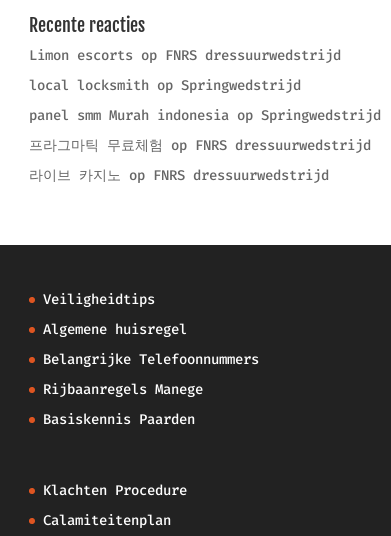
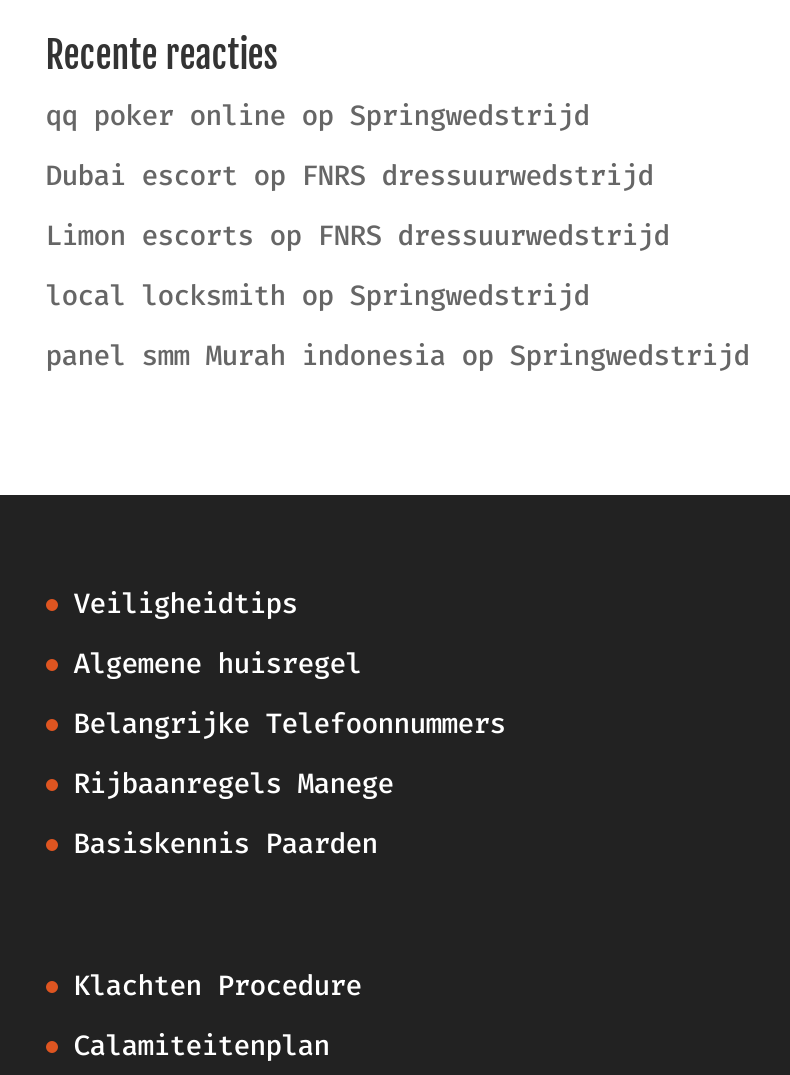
+ qq poker online op Springwedstrijd
+ Dubai escort op FNRS dressuurwedstrijd

moved down: Limon escorts op FNRS dressuurwedstrijd | local locksmith op Springwedstrijd | panel smm Murah indonesia op Springwedstrijd

- 프라그마틱 무료체험 op FNRS dressuurwedstrijd
- 라이브 카지노 op FNRS dressuurwedstrijd
